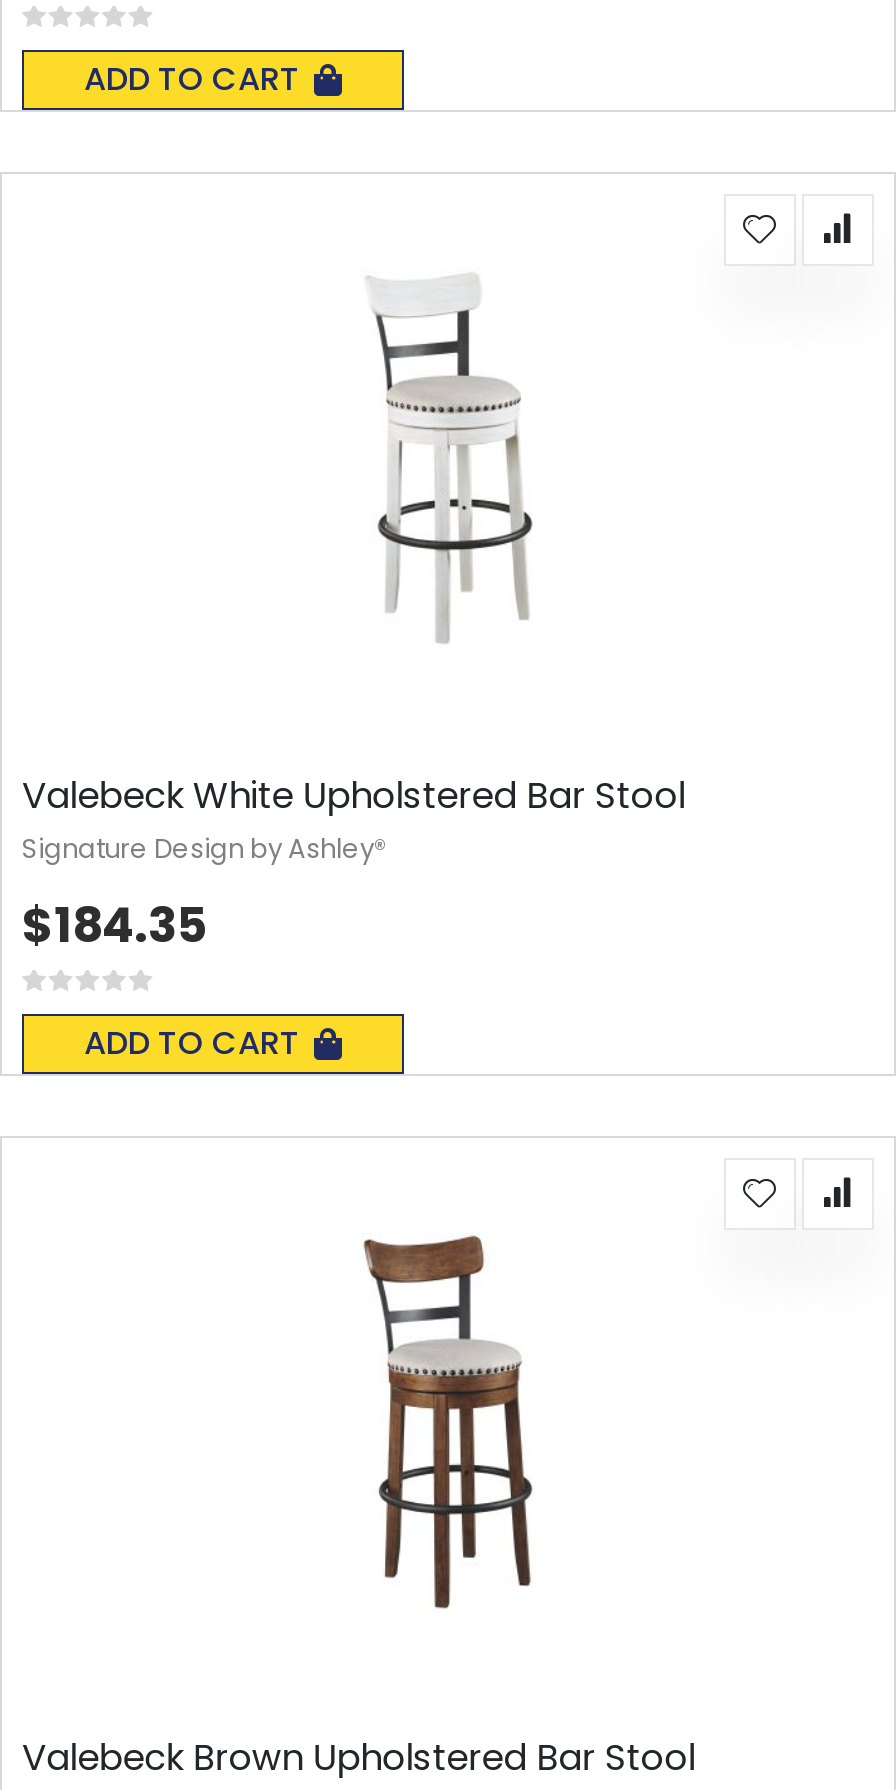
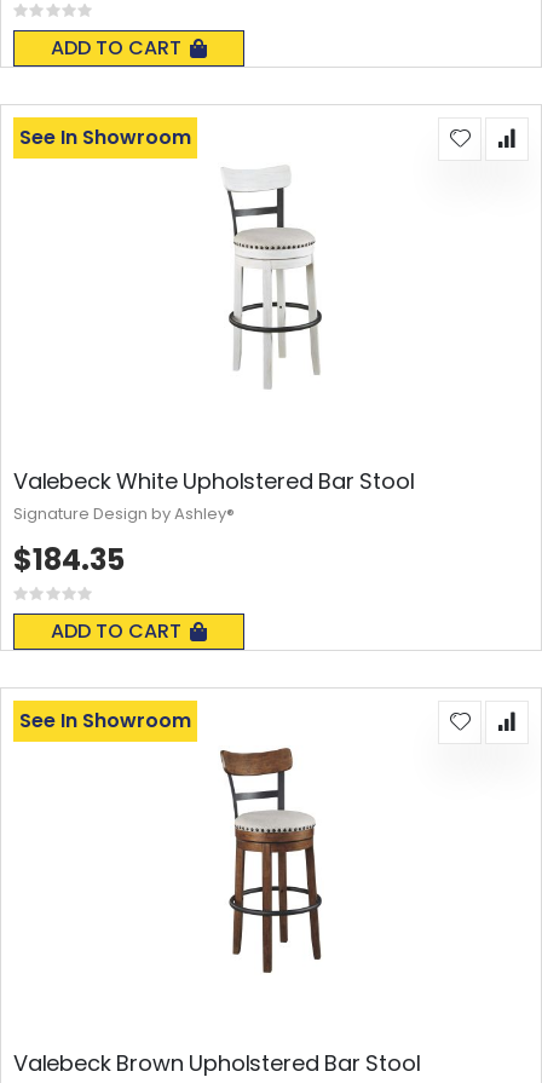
+ See In Showroom

+ See In Showroom
